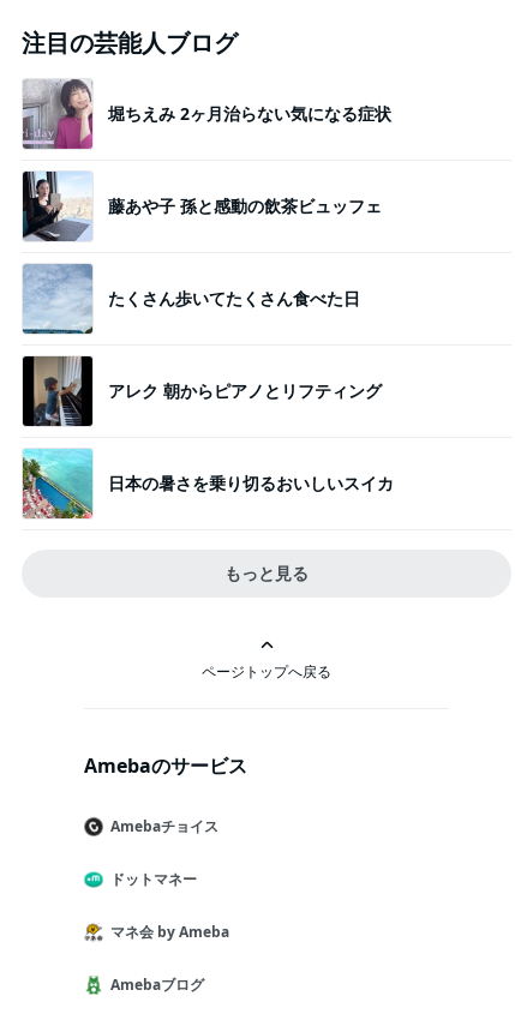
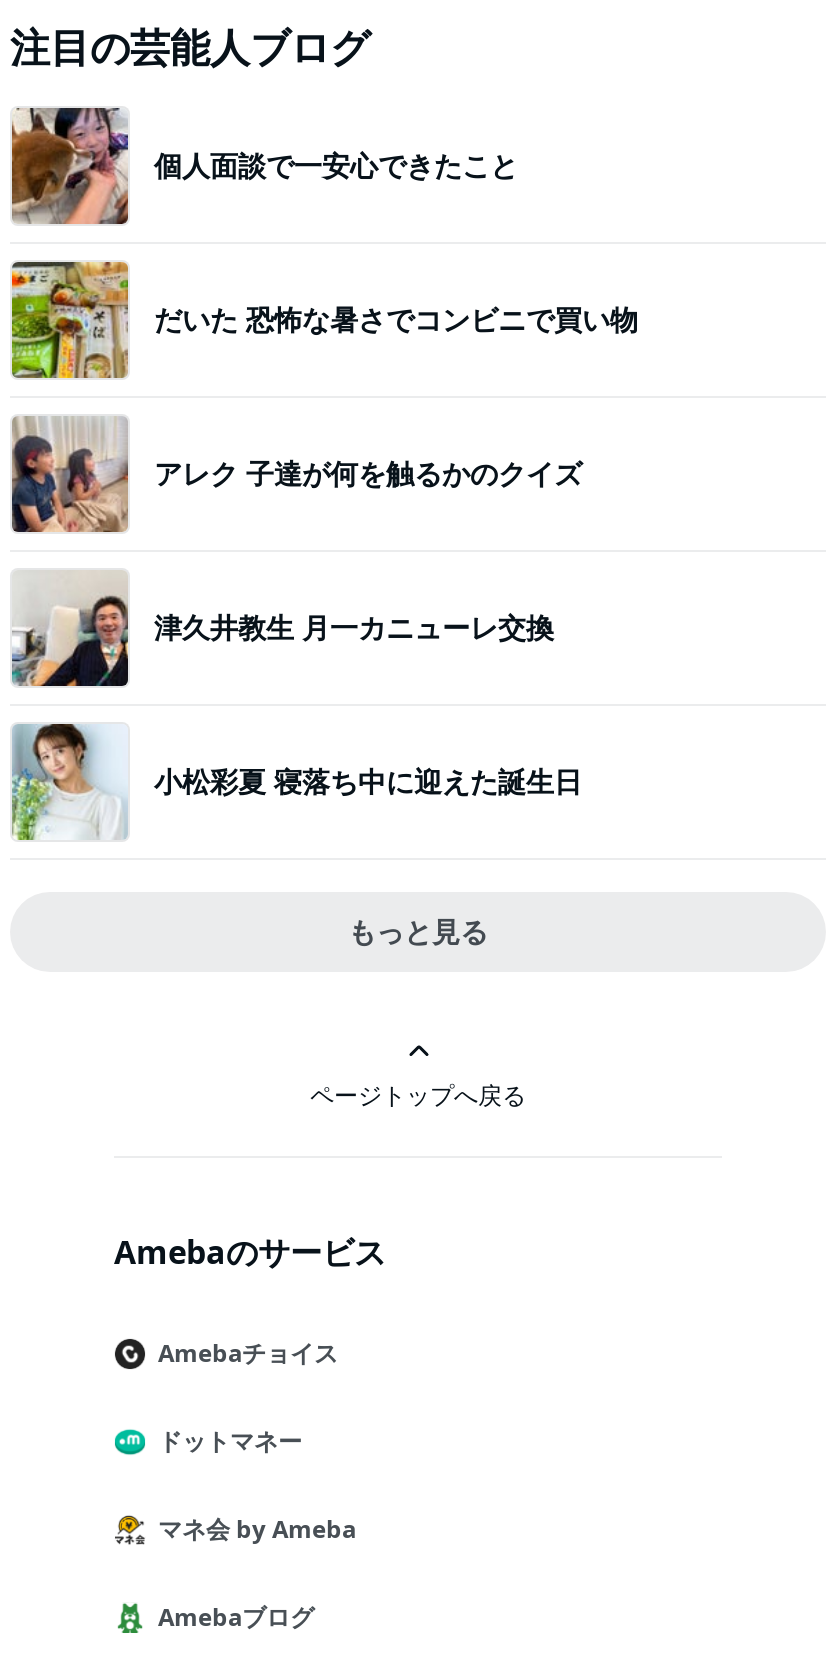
- [image]
- 堀ちえみ 2ヶ月治らない気になる症状
+ [image]
+ 個人面談で一安心できたこと

- [image]
- 藤あや子 孫と感動の飲茶ビュッフェ
+ [image]
+ だいた 恐怖な暑さでコンビニで買い物

- [image]
- たくさん歩いてたくさん食べた日
+ [image]
+ アレク 子達が何を触るかのクイズ

- [image]
- アレク 朝からピアノとリフティング
+ [image]
+ 津久井教生 月一カニューレ交換

- [image]
- 日本の暑さを乗り切るおいしいスイカ
+ [image]
+ 小松彩夏 寝落ち中に迎えた誕生日
